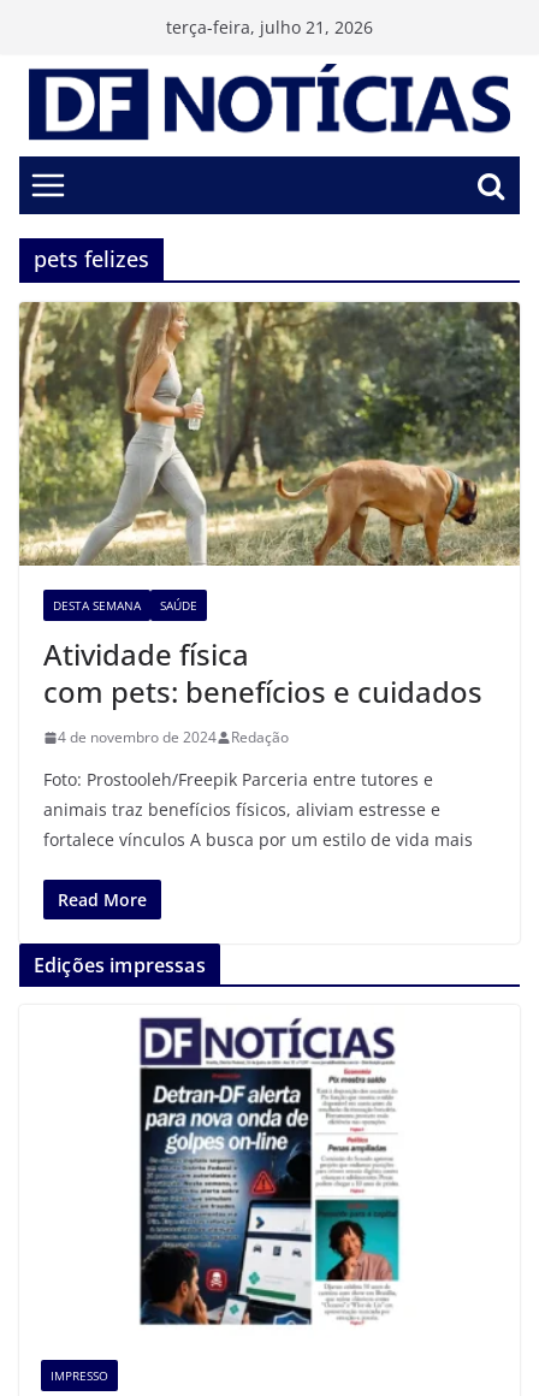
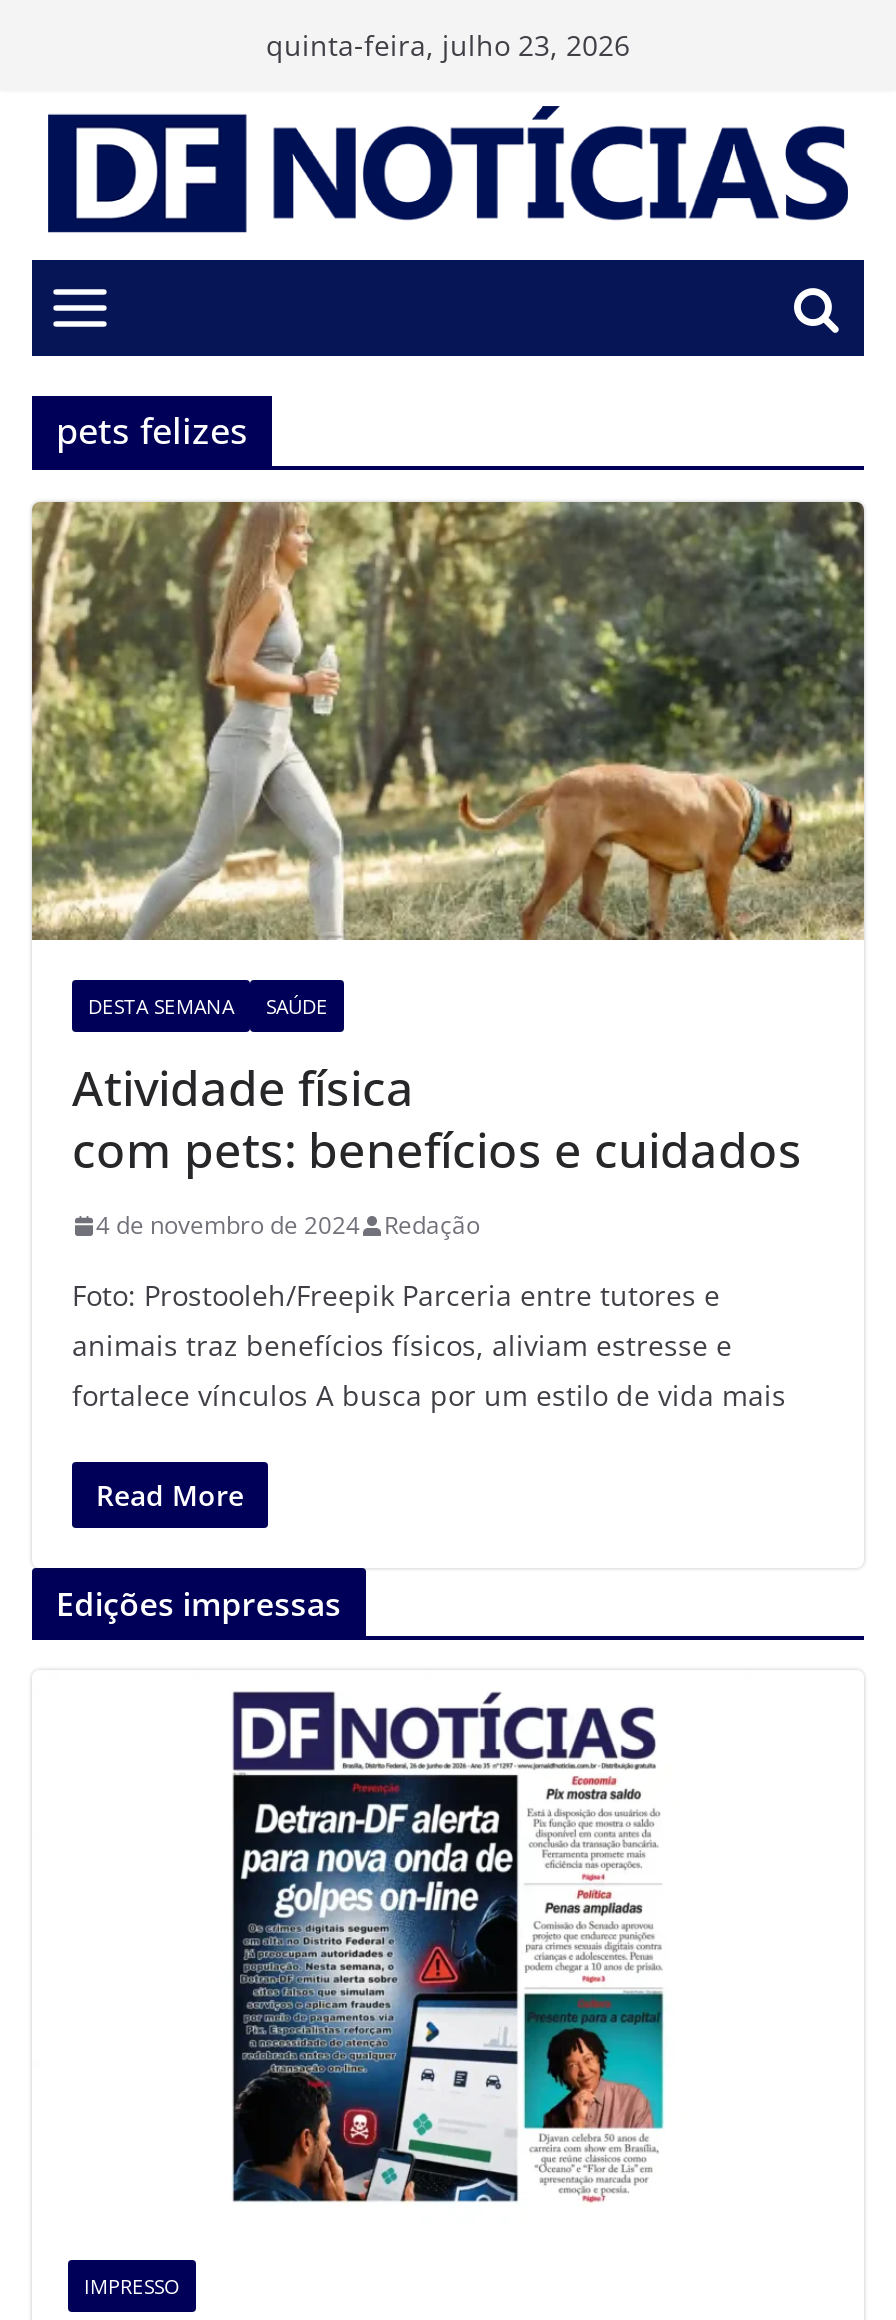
- terça-feira, julho 21, 2026
+ quinta-feira, julho 23, 2026
